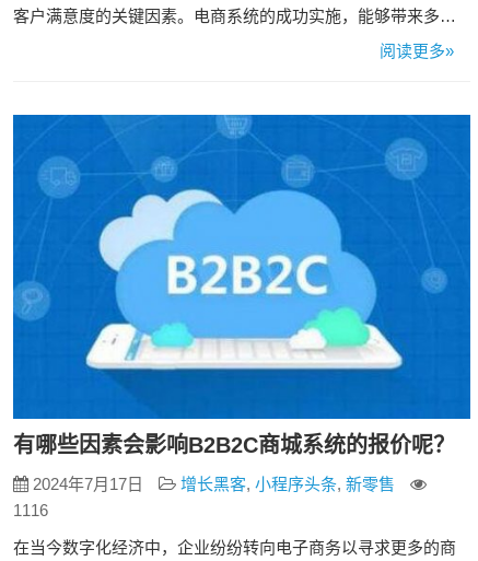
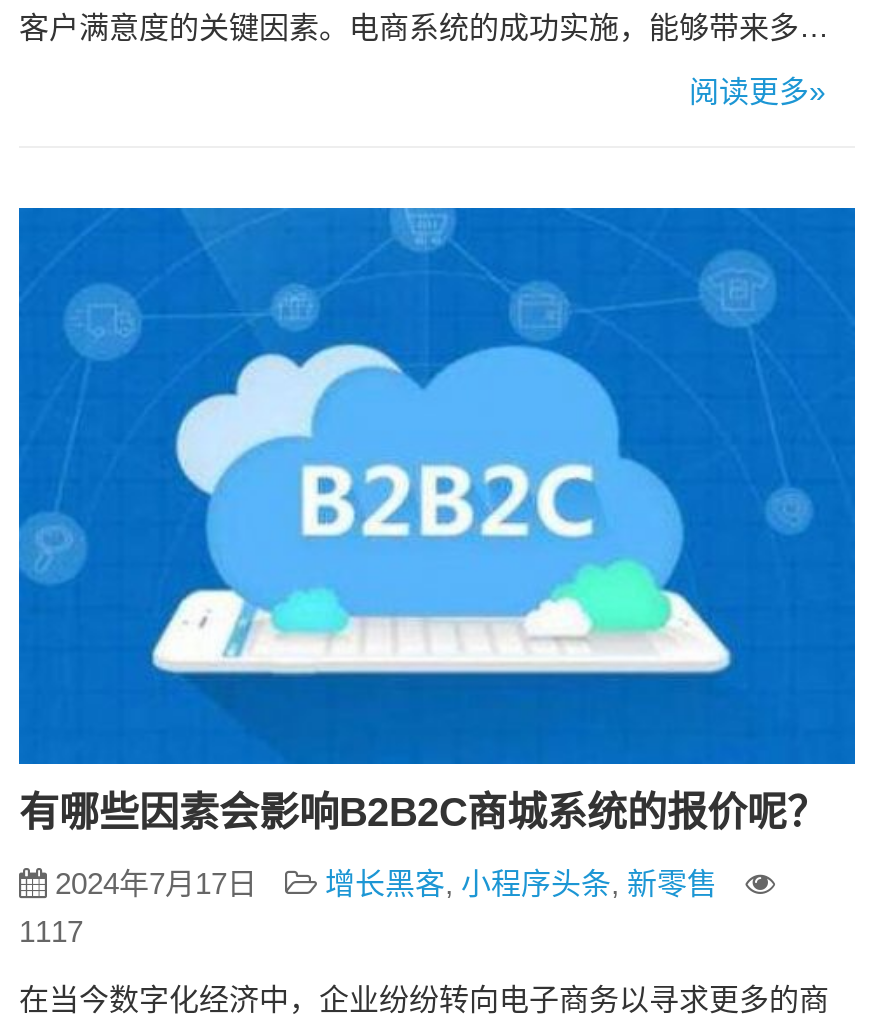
- 1116
+ 1117
